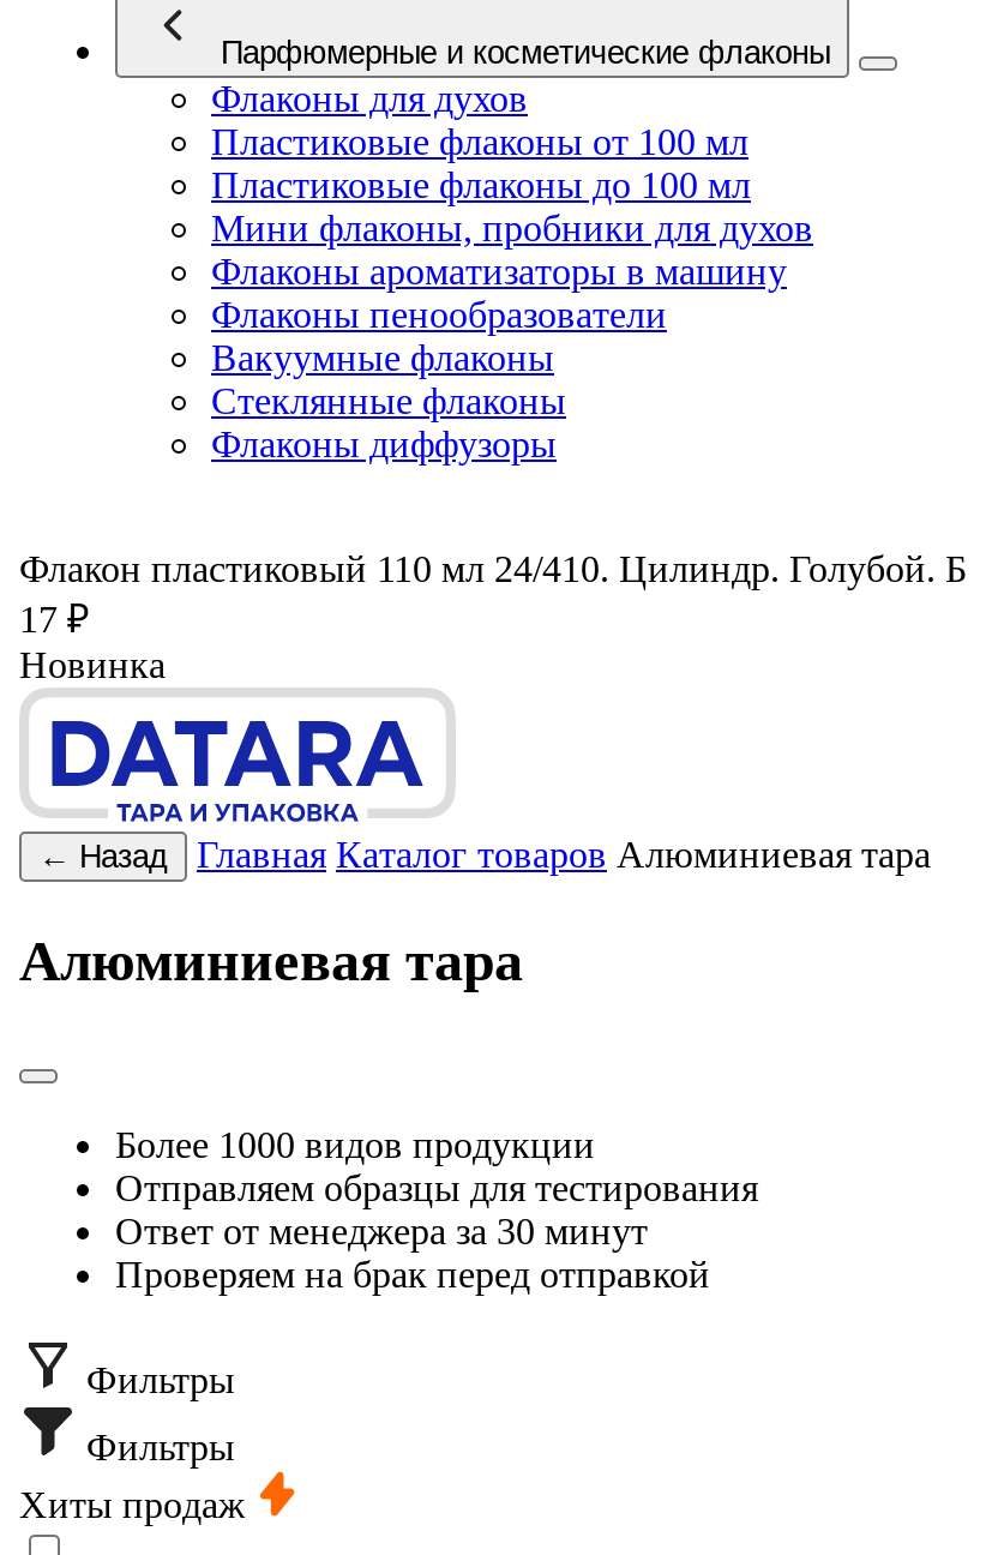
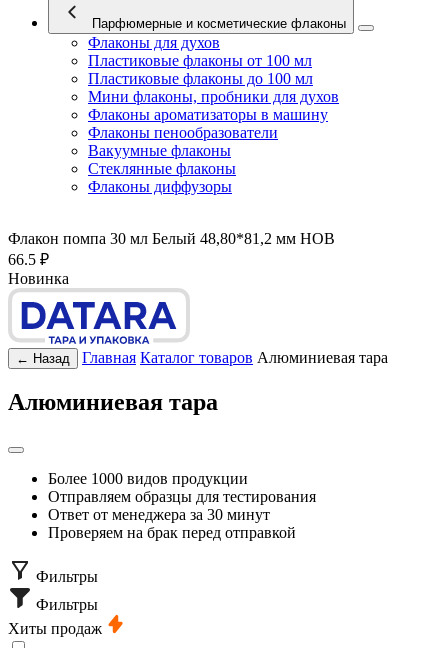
- Флакон пластиковый 110 мл 24/410. Цилиндр. Голубой. Б
+ Флакон помпа 30 мл Белый 48,80*81,2 мм НОВ

- 17 ₽
+ 66.5 ₽
